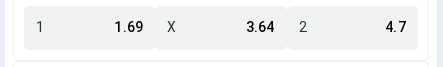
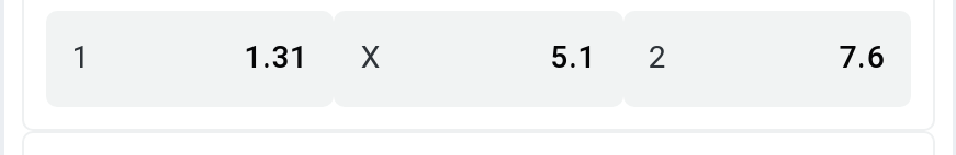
- 1.69 X
+ 1.31 X

- 3.64 2
+ 5.1 2

- 4.7
+ 7.6
